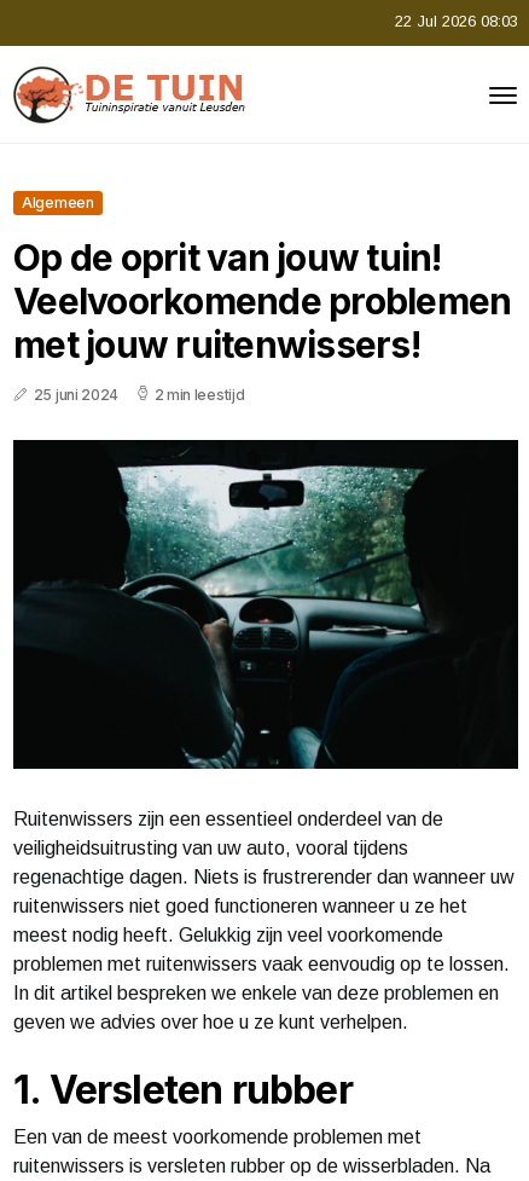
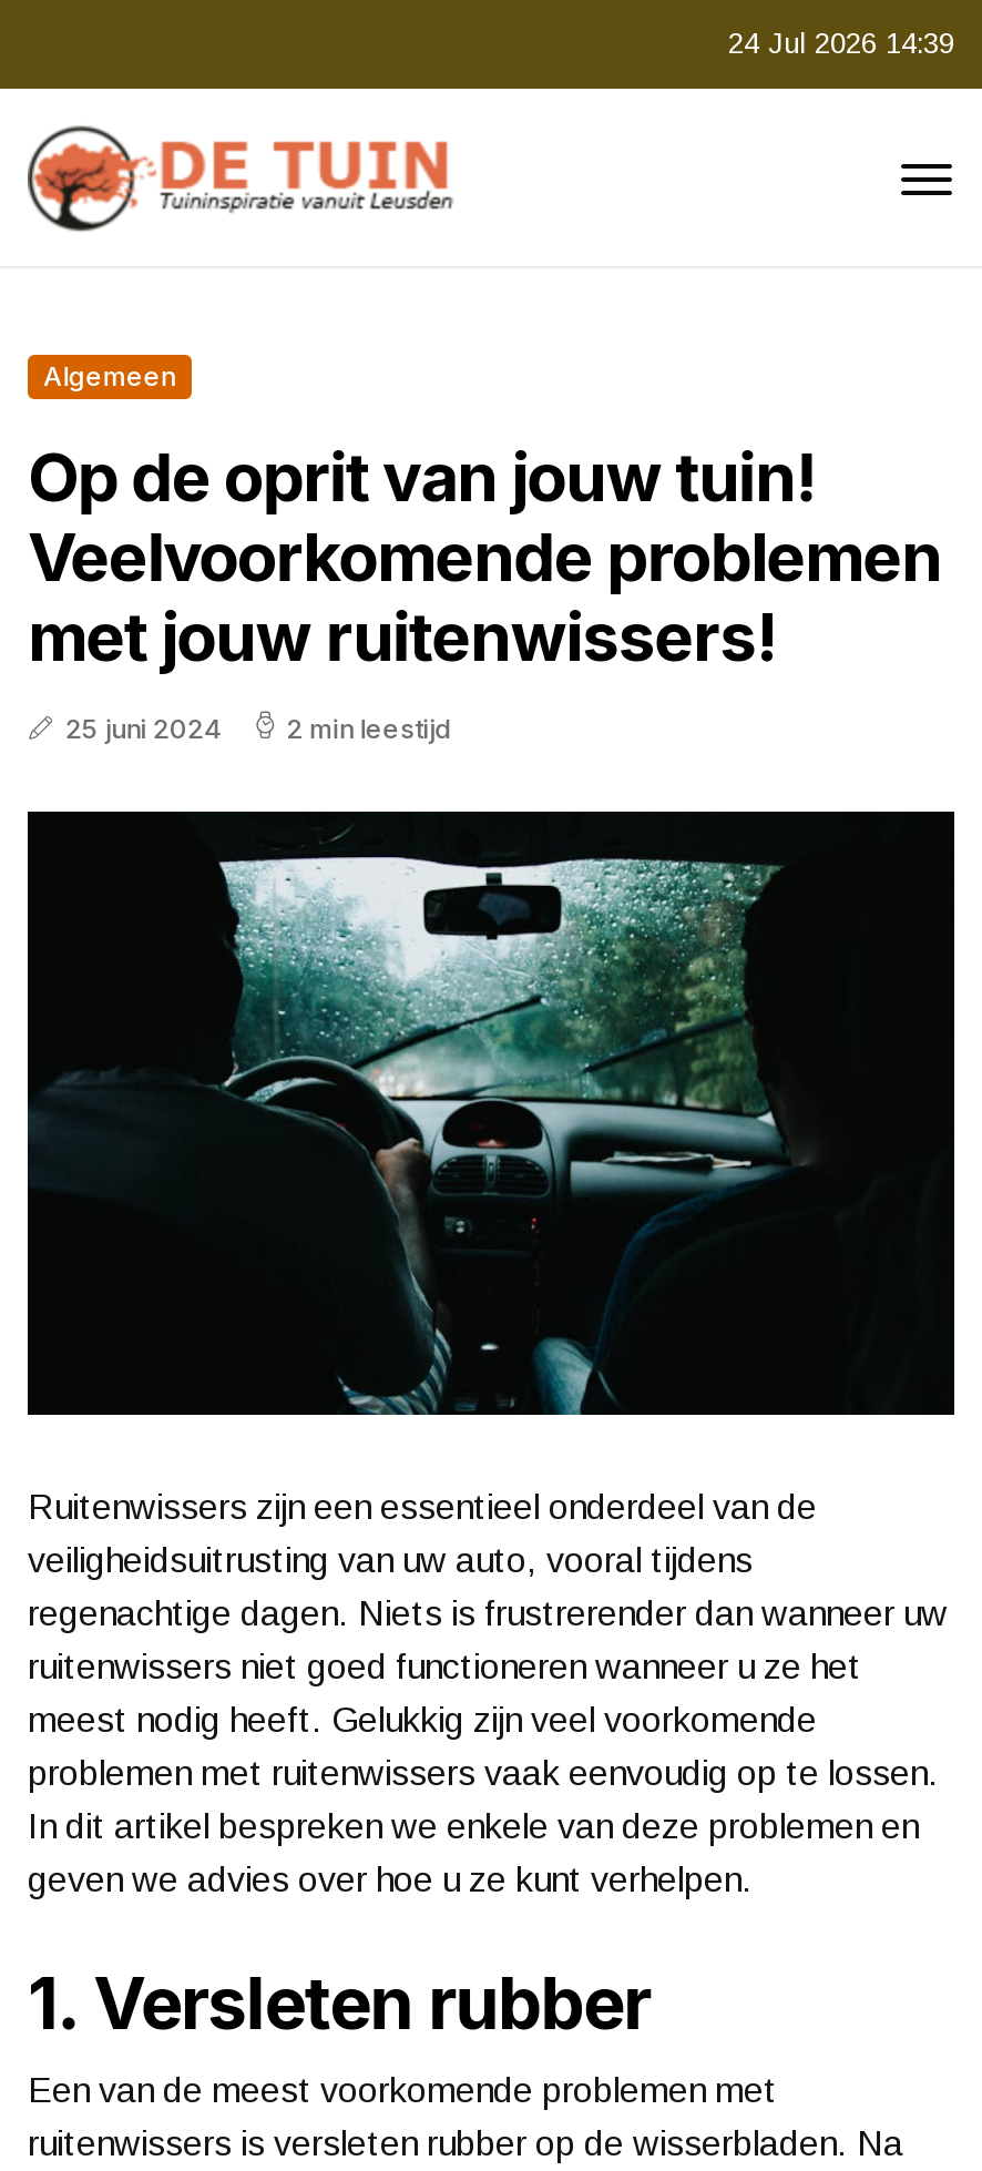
- 22 Jul 2026 08:03
+ 24 Jul 2026 14:39
